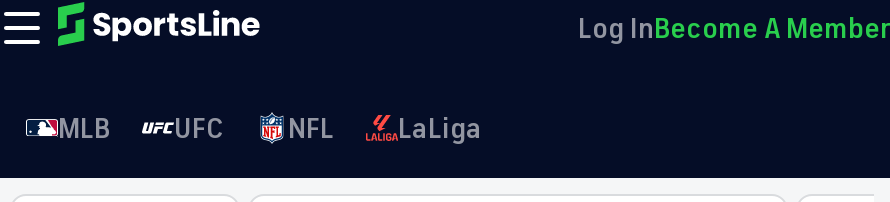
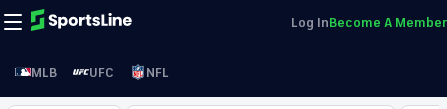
- LaLiga
